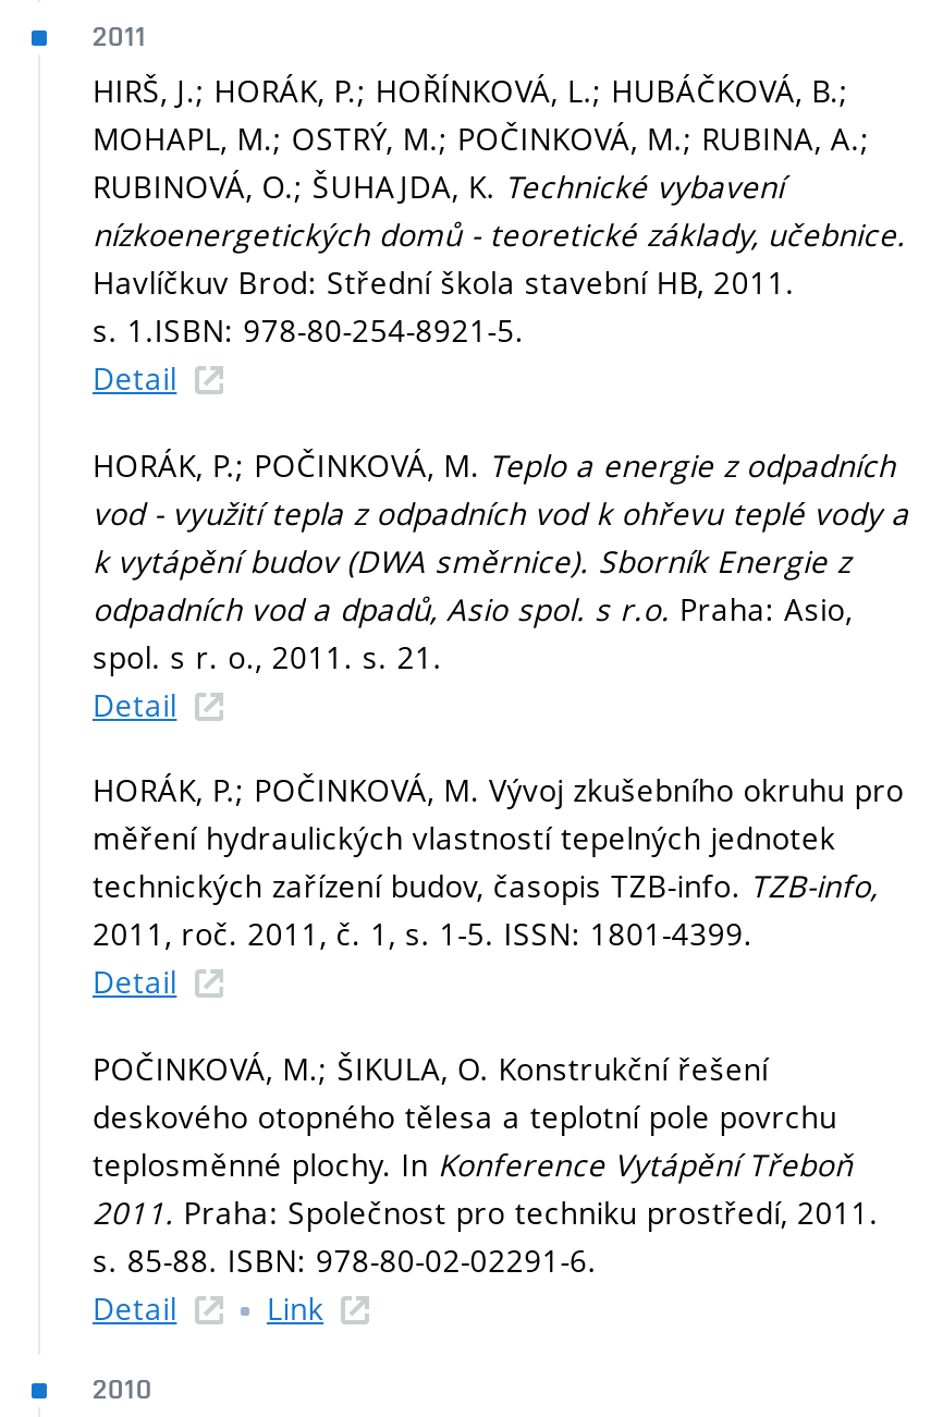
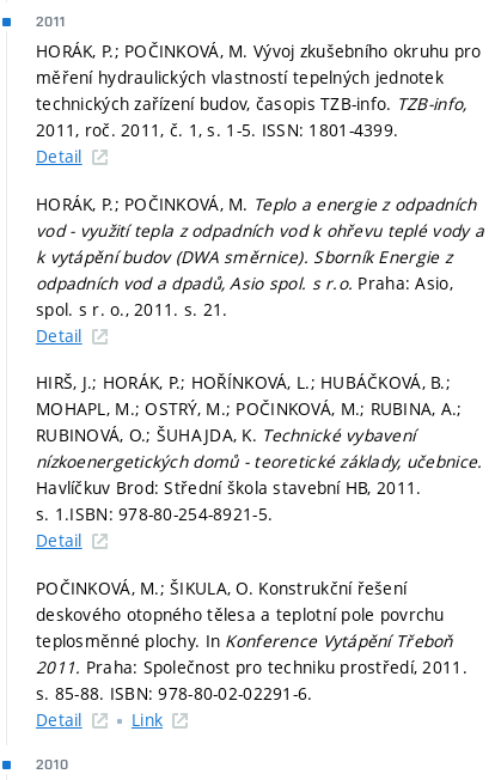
moved down: HIRŠ, J.; HORÁK, P.; HOŘÍNKOVÁ, L.; HUBÁČKOVÁ, B.; | MOHAPL, M.; OSTRÝ, M.; POČINKOVÁ, M.; RUBINA, A.; | RUBINOVÁ, O.; ŠUHAJDA, K. Technické vybavení | nízkoenergetických domů - teoretické základy, učebnice. | Havlíčkuv Brod: Střední škola stavební HB, 2011. | s. 1. ISBN: 978-80-254-8921-5.

moved up: Detail | HORÁK, P.; POČINKOVÁ, M. Teplo a energie z odpadních | vod - využití tepla z odpadních vod k ohřevu teplé vody a | k vytápění budov (DWA směrnice). Sborník Energie z | odpadních vod a dpadů, Asio spol. s r.o. Praha: Asio, | spol. s r. o., 2011. s. 21. | Detail

moved up: HORÁK, P.; POČINKOVÁ, M. Vývoj zkušebního okruhu pro | měření hydraulických vlastností tepelných jednotek | technických zařízení budov, časopis TZB-info. TZB-info, | 2011, roč. 2011, č. 1, s. 1-5. ISSN: 1801-4399.
